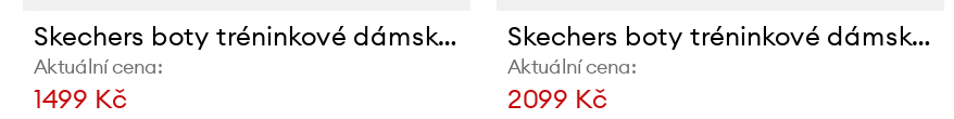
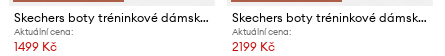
- 2099 Kč
+ 2199 Kč
